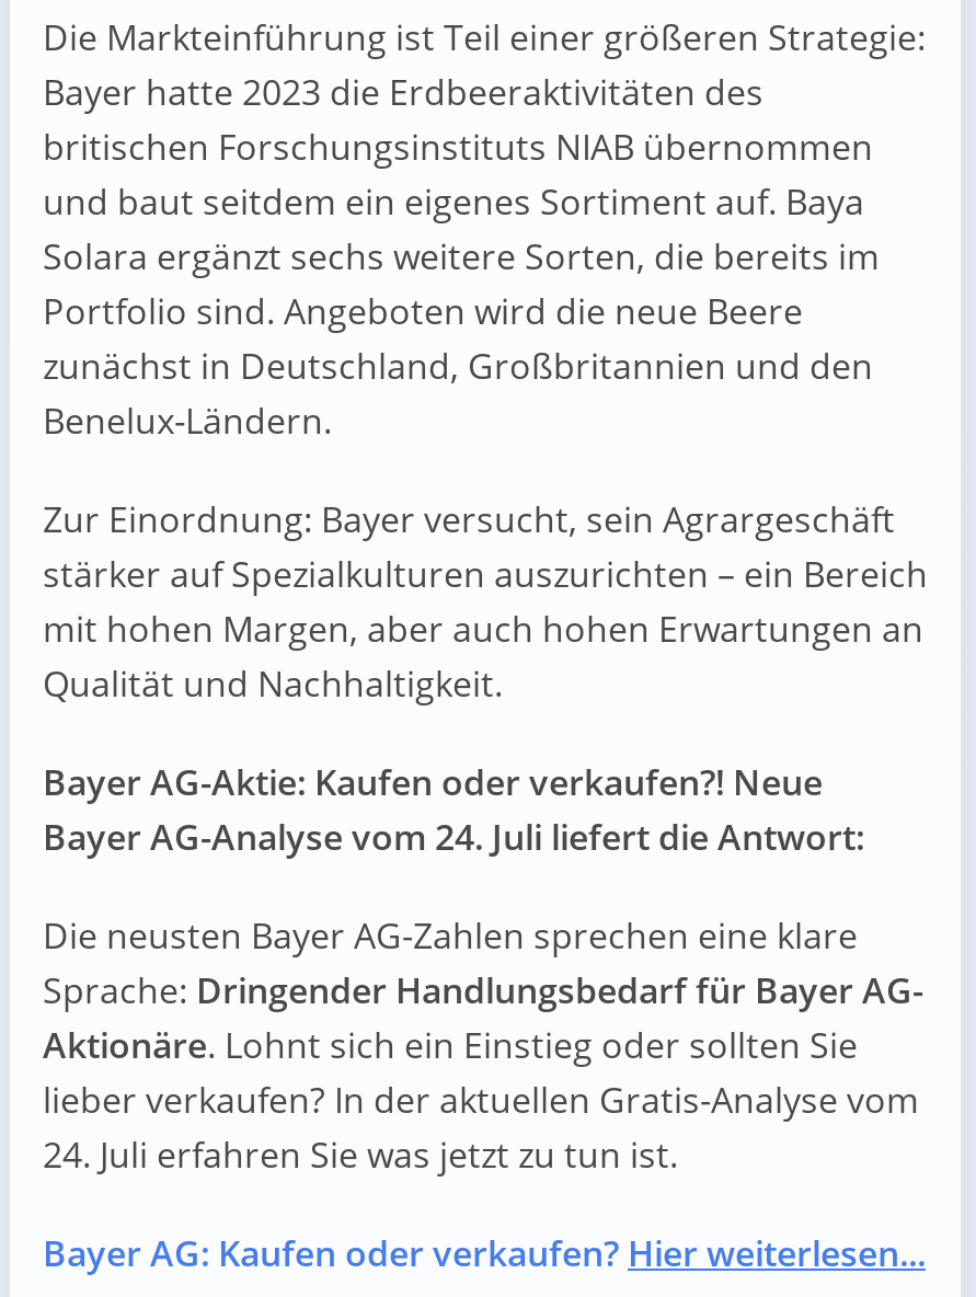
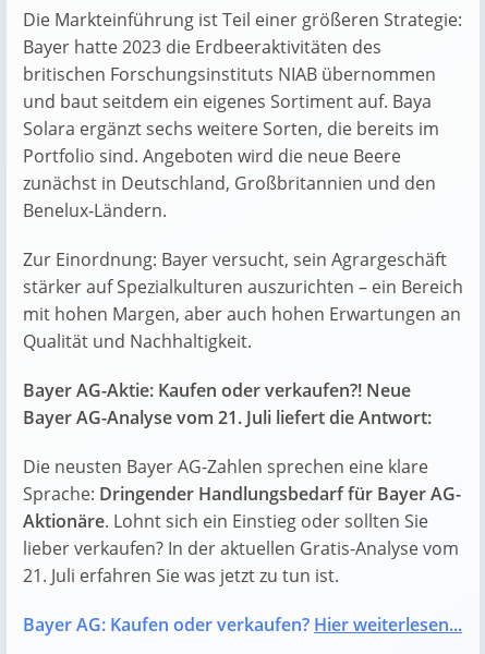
- Bayer AG-Analyse vom 24. Juli liefert die Antwort:
+ Bayer AG-Analyse vom 21. Juli liefert die Antwort:

- 24. Juli erfahren Sie was jetzt zu tun ist.
+ 21. Juli erfahren Sie was jetzt zu tun ist.
